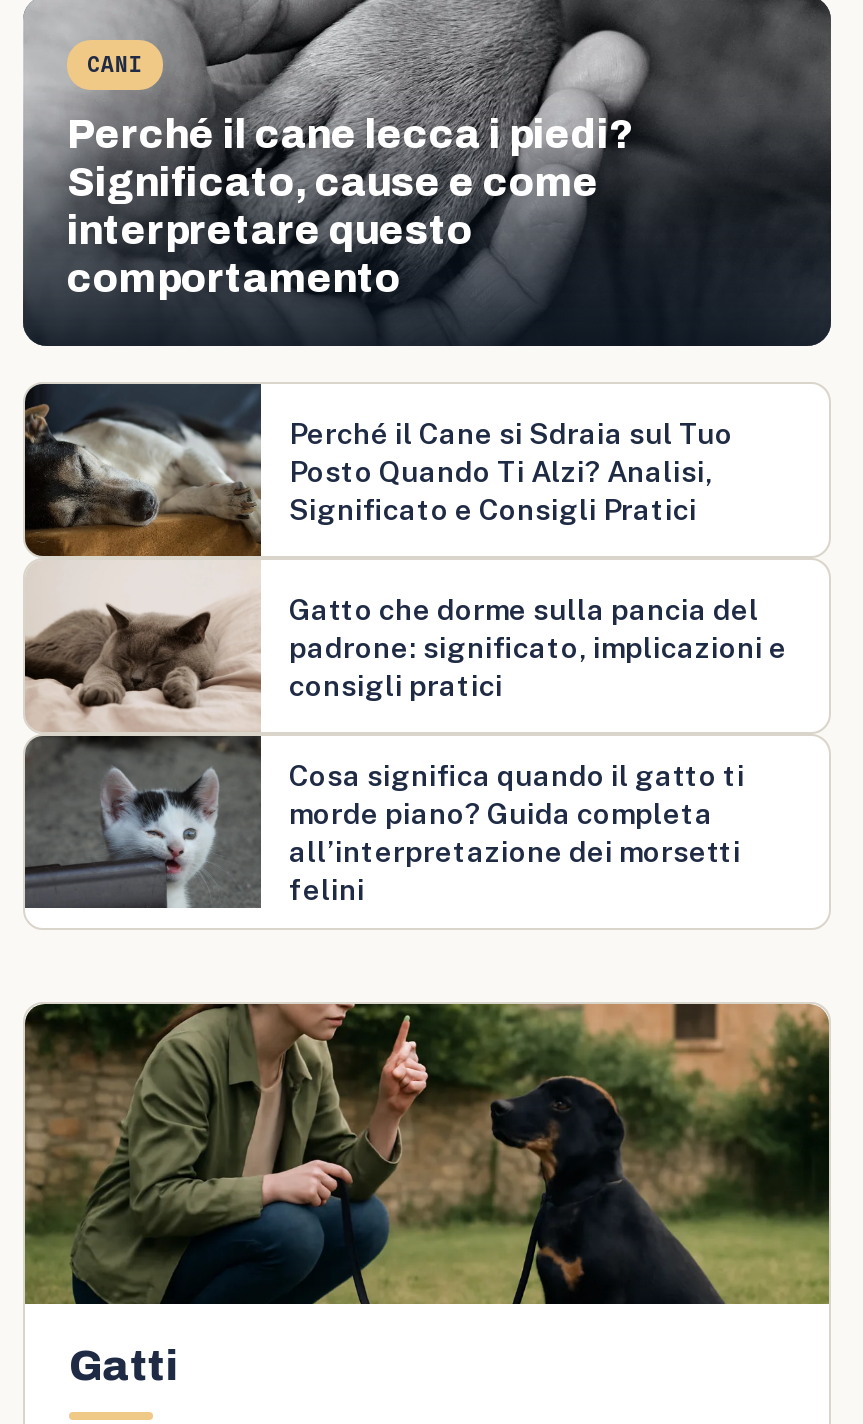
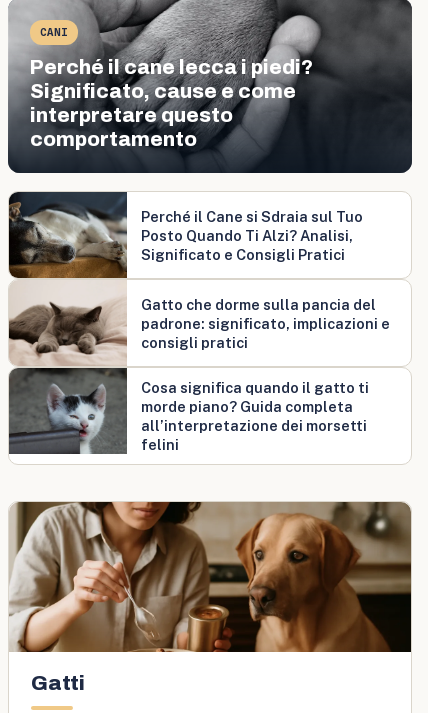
- [image]
+ [image]
